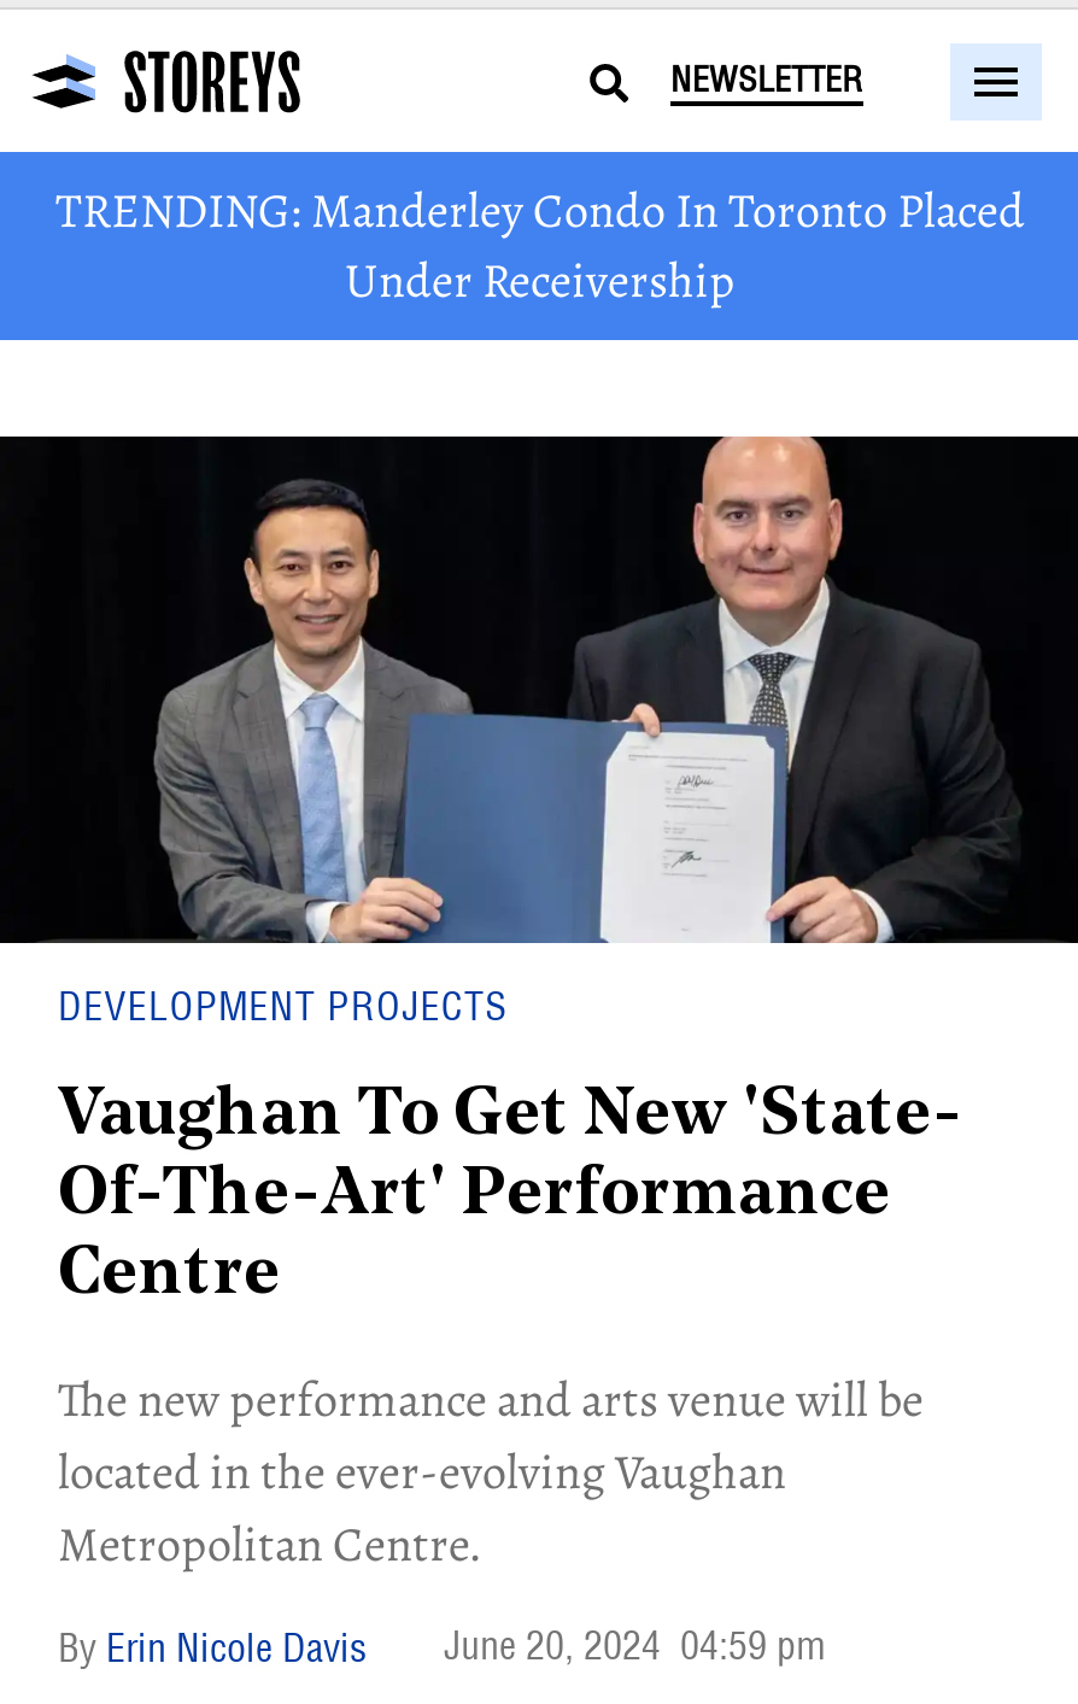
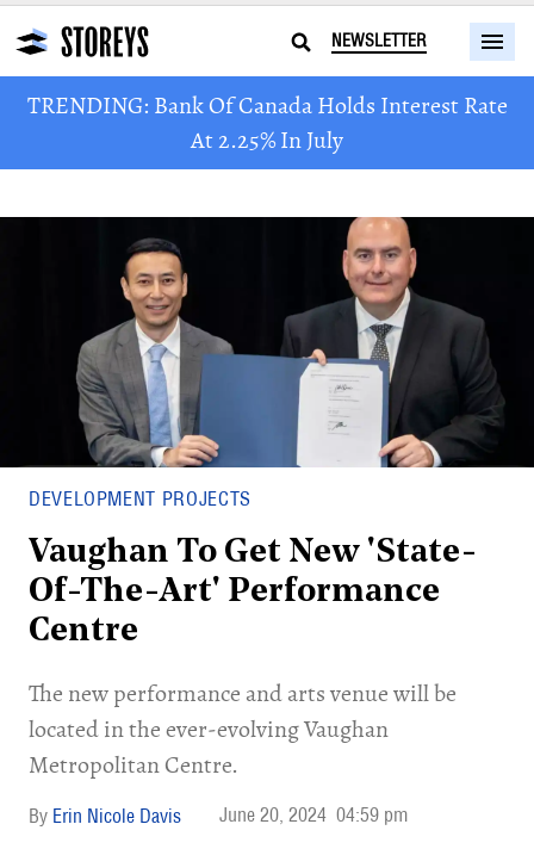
- TRENDING: Manderley Condo In Toronto Placed
- Under Receivership
+ TRENDING: Bank Of Canada Holds Interest Rate
+ At 2.25% In July
